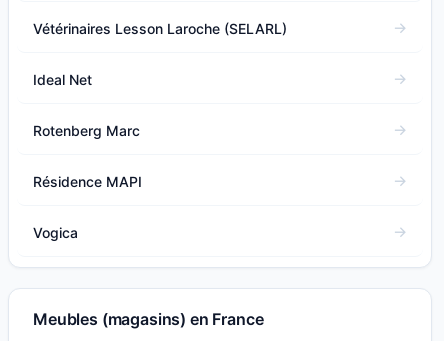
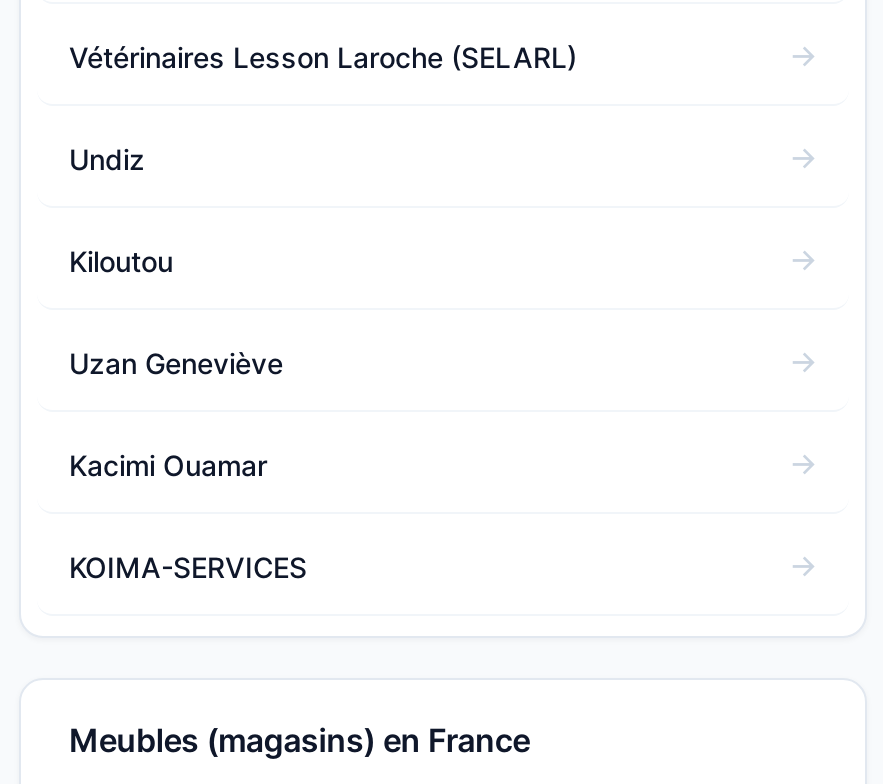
- Ideal Net
- Rotenberg Marc
- Résidence MAPI
- Vogica
+ Undiz
+ Kiloutou
+ Uzan Geneviève
+ Kacimi Ouamar
+ KOIMA-SERVICES
